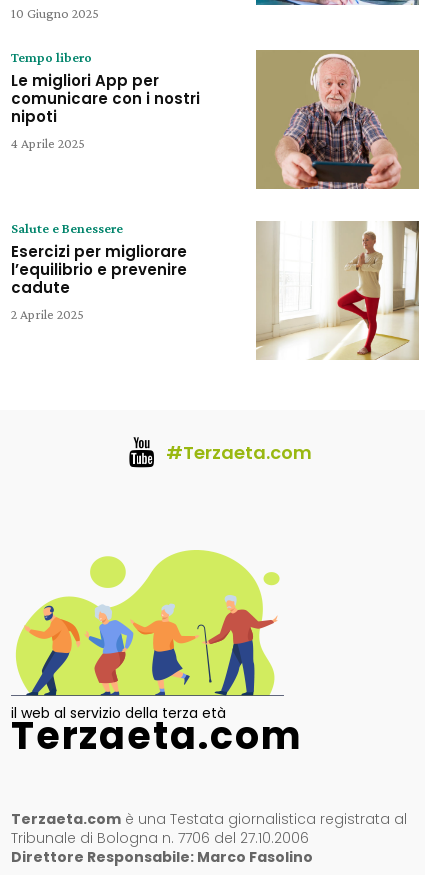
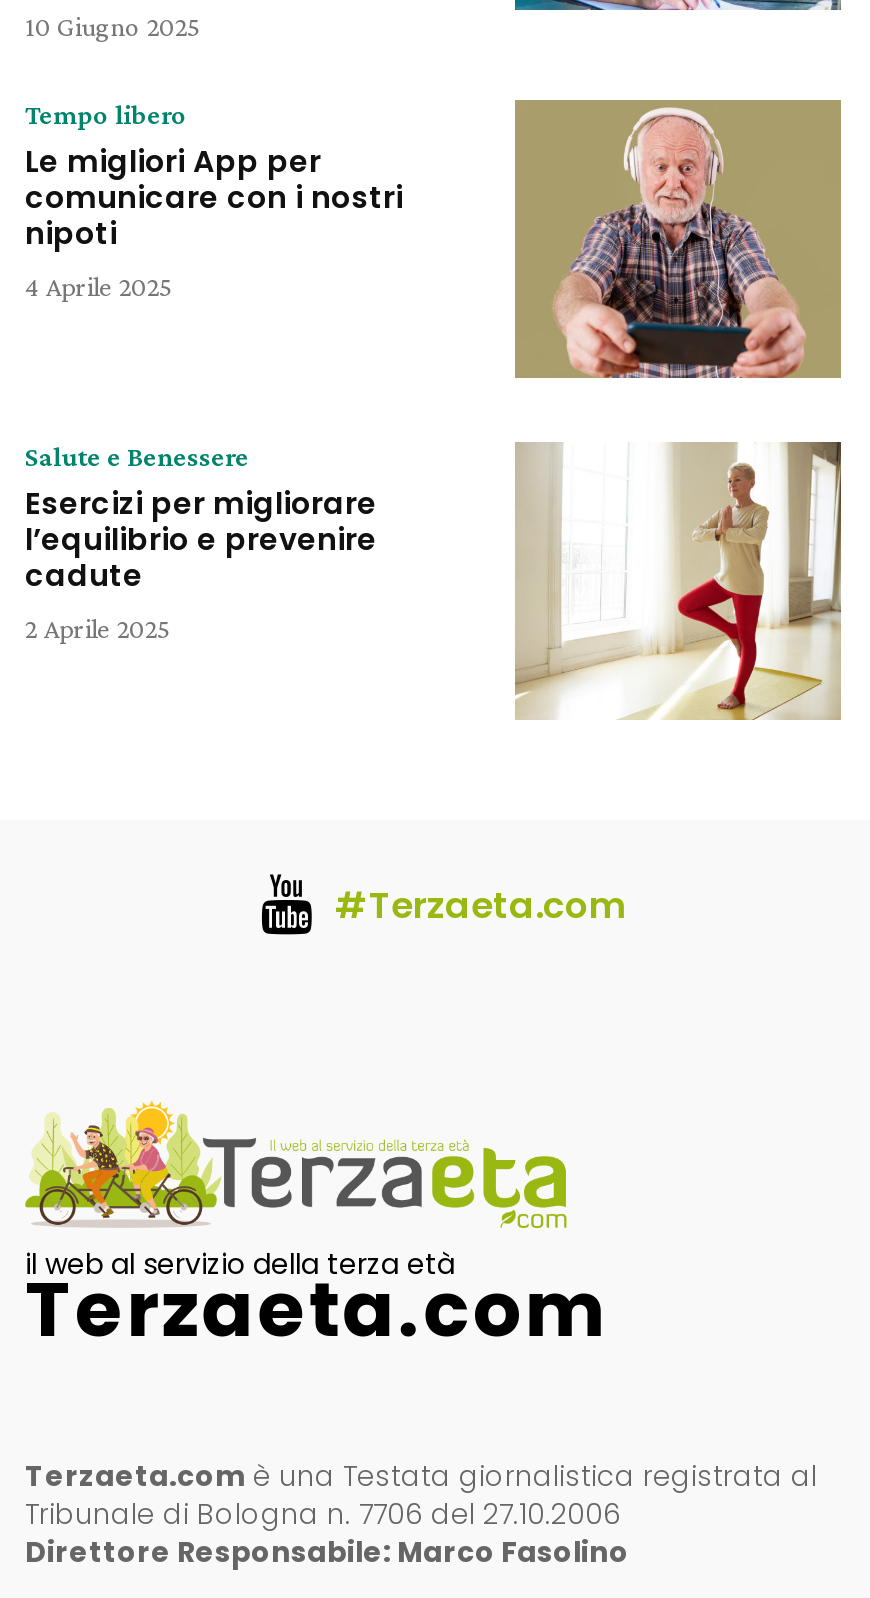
- [image]
+ [image]
